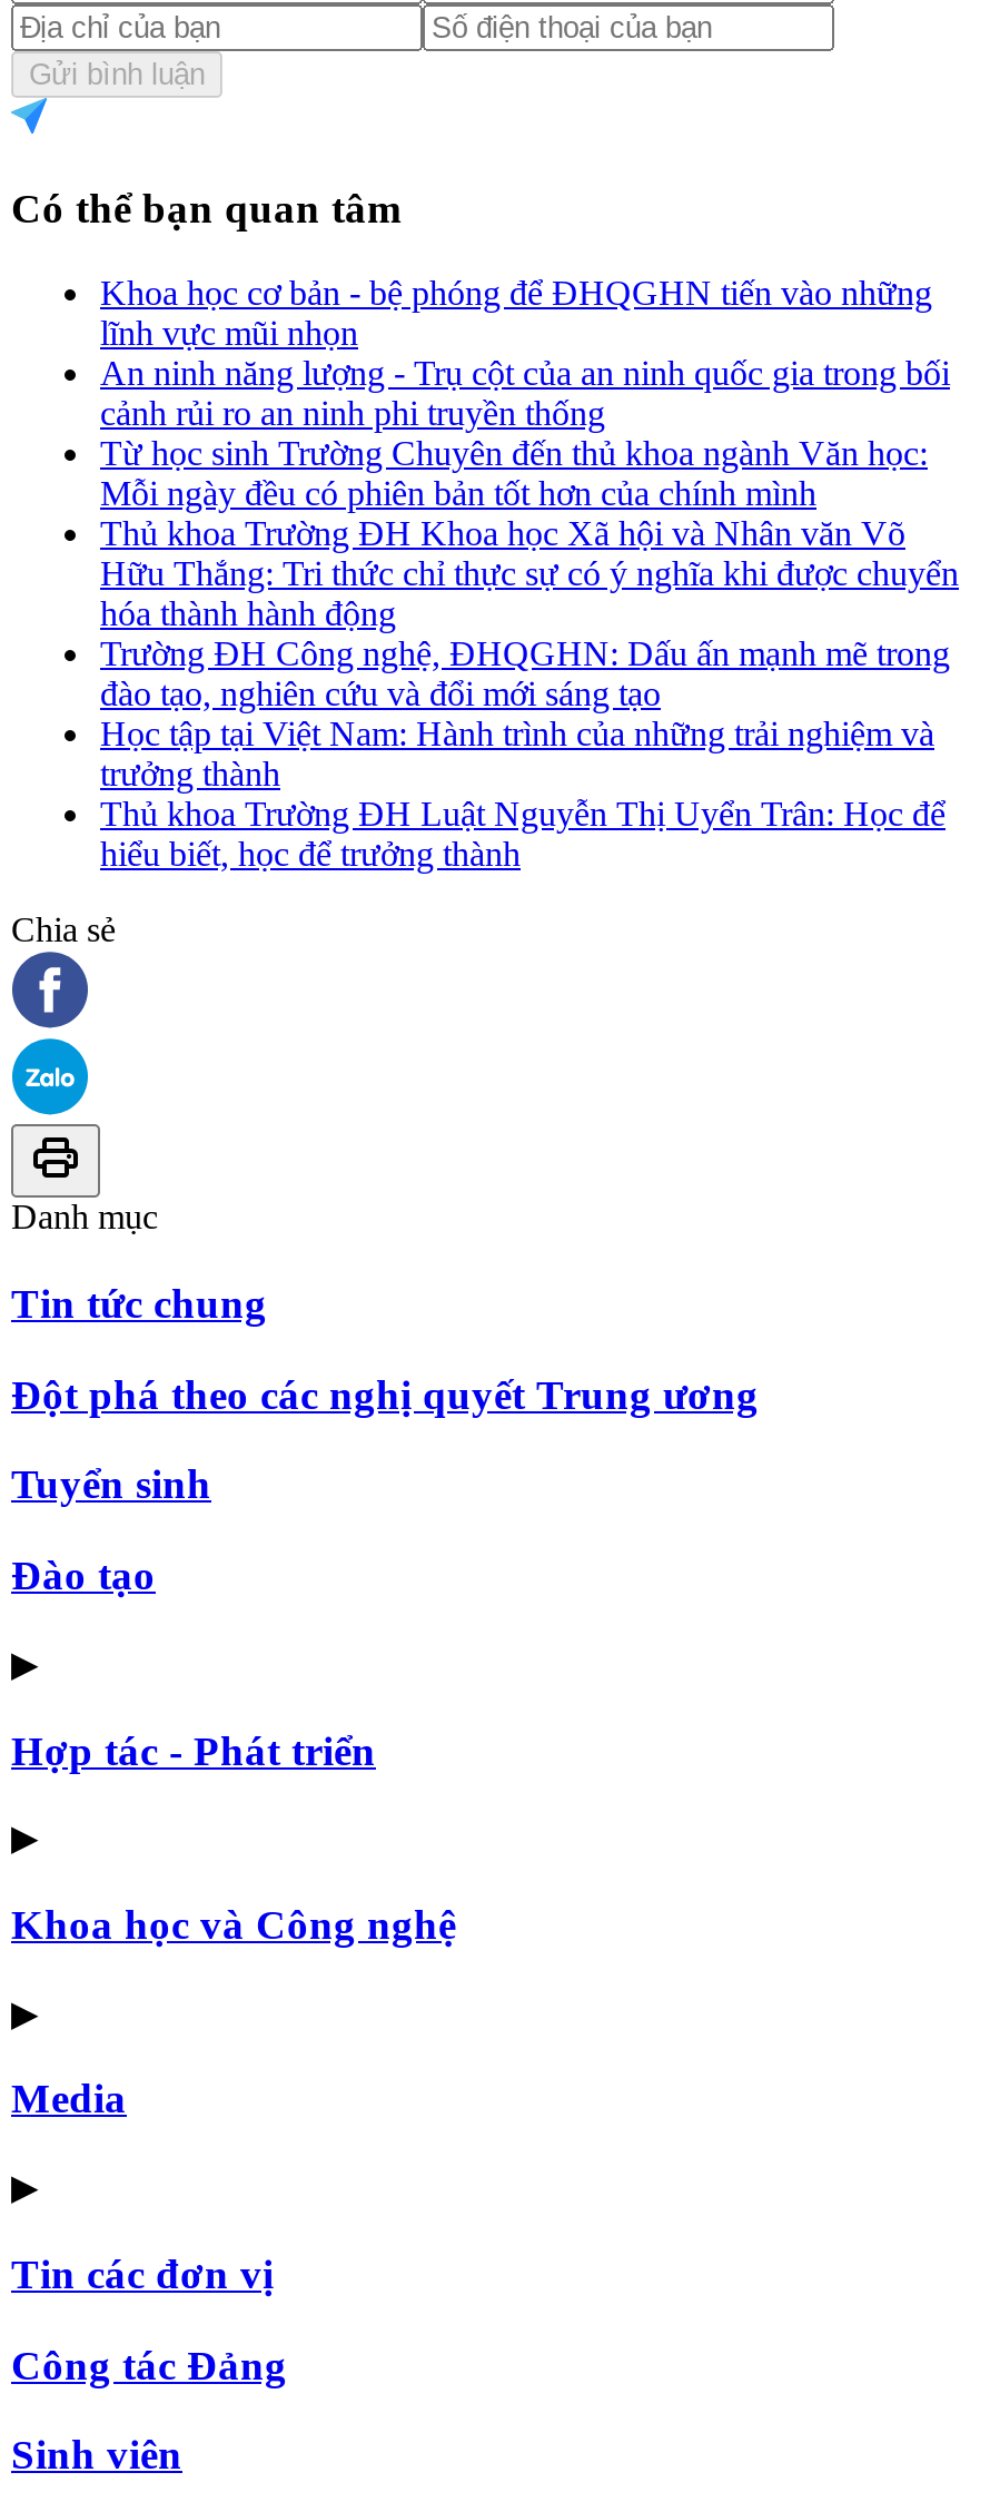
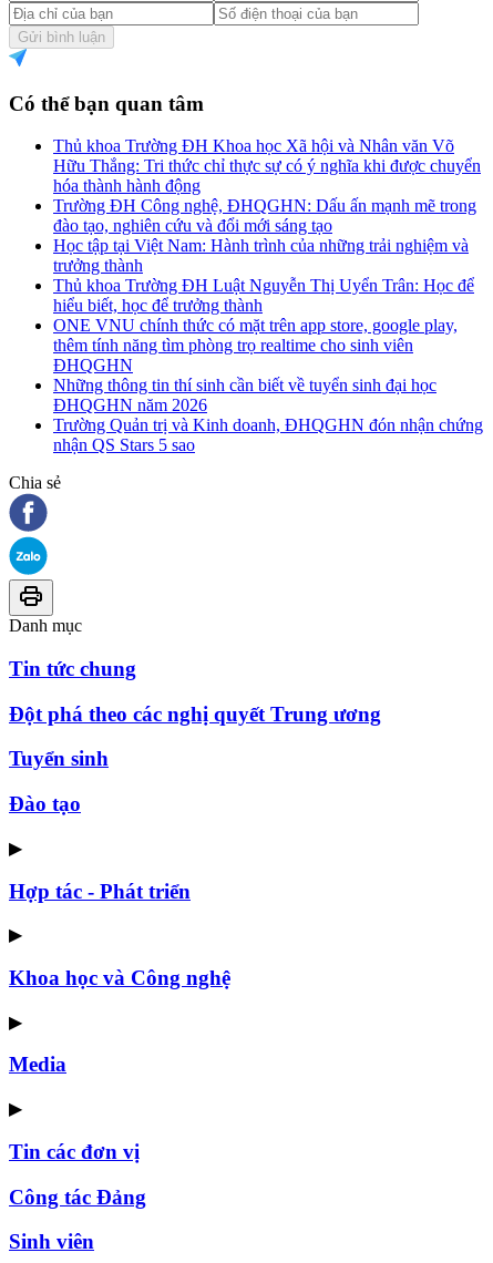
- Khoa học cơ bản - bệ phóng để ĐHQGHN tiến vào những
- lĩnh vực mũi nhọn
- An ninh năng lượng - Trụ cột của an ninh quốc gia trong bối
- cảnh rủi ro an ninh phi truyền thống
- Từ học sinh Trường Chuyên đến thủ khoa ngành Văn học:
- Mỗi ngày đều có phiên bản tốt hơn của chính mình

moved up: Thủ khoa Trường ĐH Khoa học Xã hội và Nhân văn Võ | Hữu Thắng: Tri thức chỉ thực sự có ý nghĩa khi được chuyển | hóa thành hành động | ... | Thủ khoa Trường ĐH Luật Nguyễn Thị Uyển Trân: Học để | hiểu biết, học để trưởng thành

+ ONE VNU chính thức có mặt trên app store, google play,
+ thêm tính năng tìm phòng trọ realtime cho sinh viên
+ ĐHQGHN
+ Những thông tin thí sinh cần biết về tuyển sinh đại học
+ ĐHQGHN năm 2026
+ Trường Quản trị và Kinh doanh, ĐHQGHN đón nhận chứng
+ nhận QS Stars 5 sao
